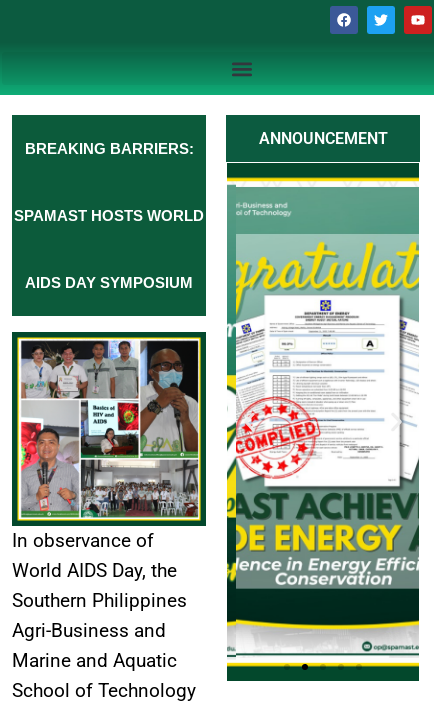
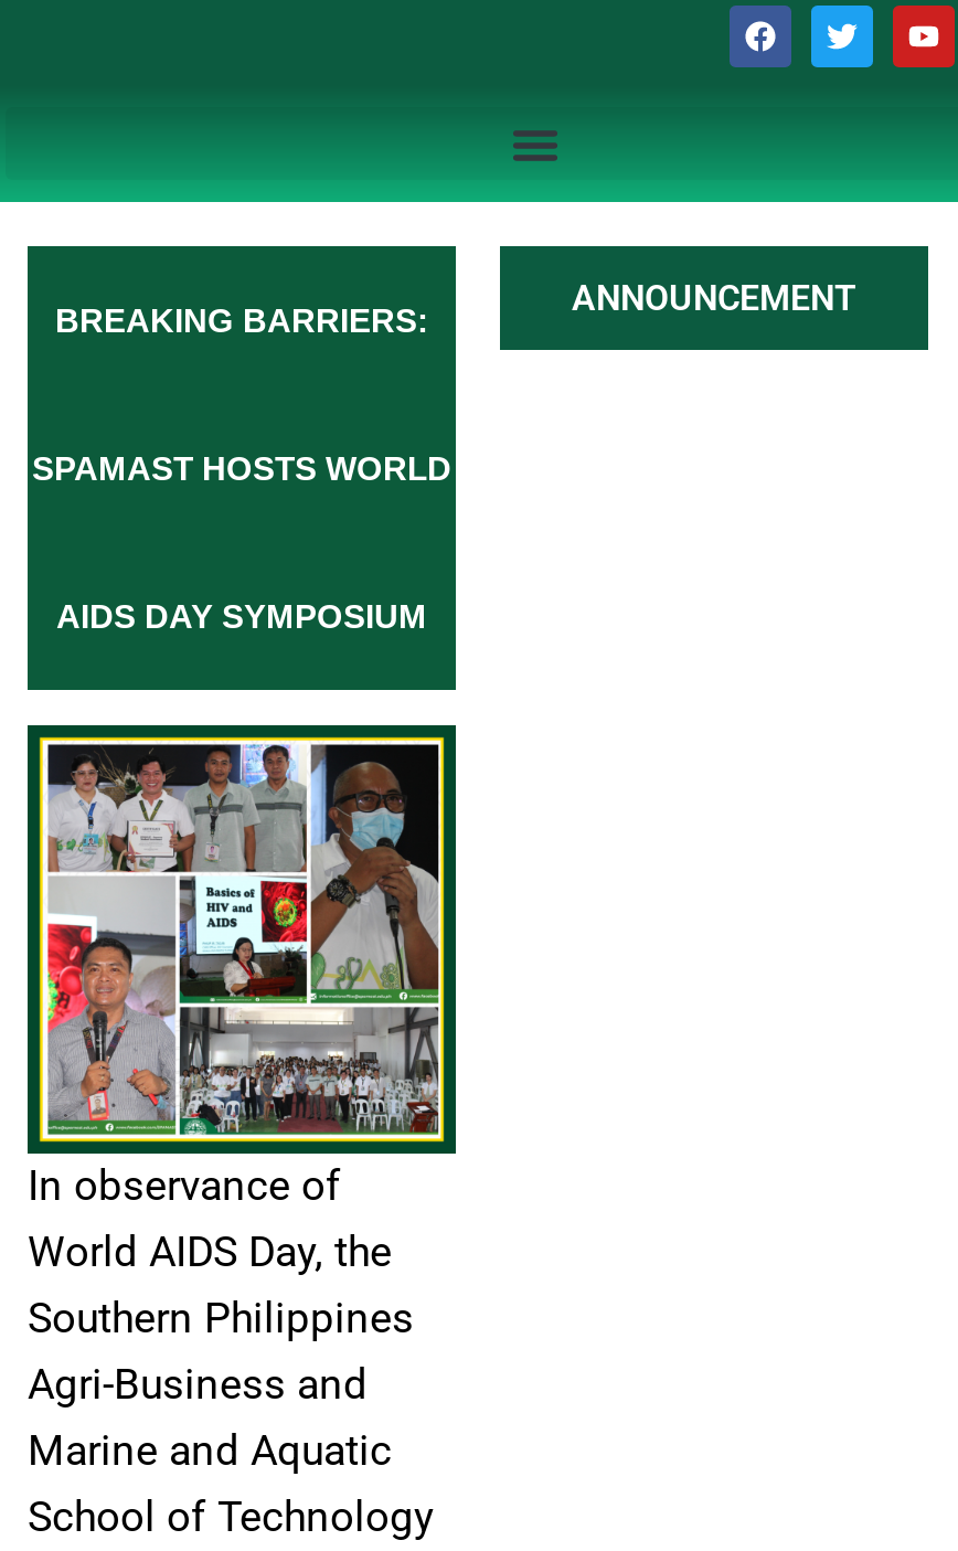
- [image]
